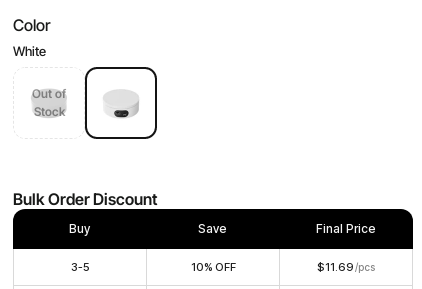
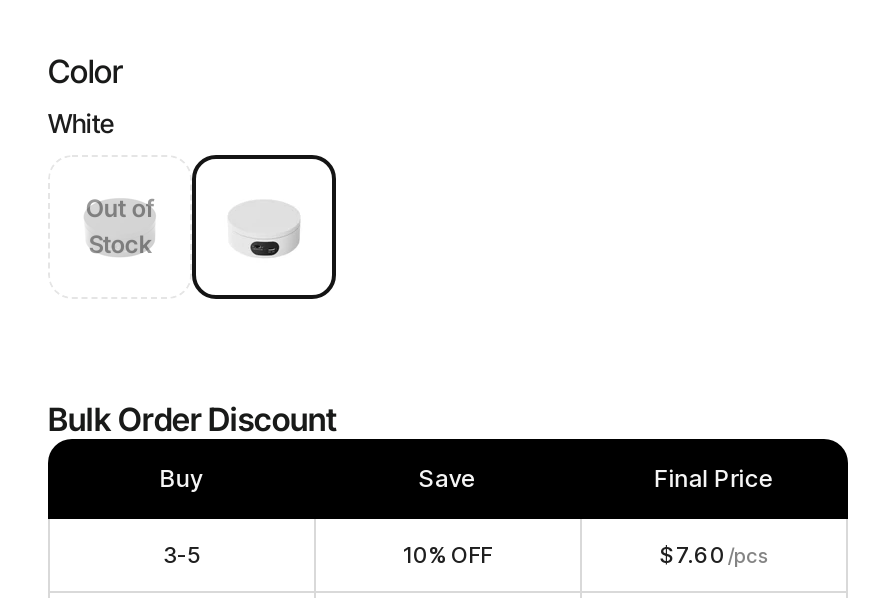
- $11.69 /pcs
+ $7.60 /pcs
